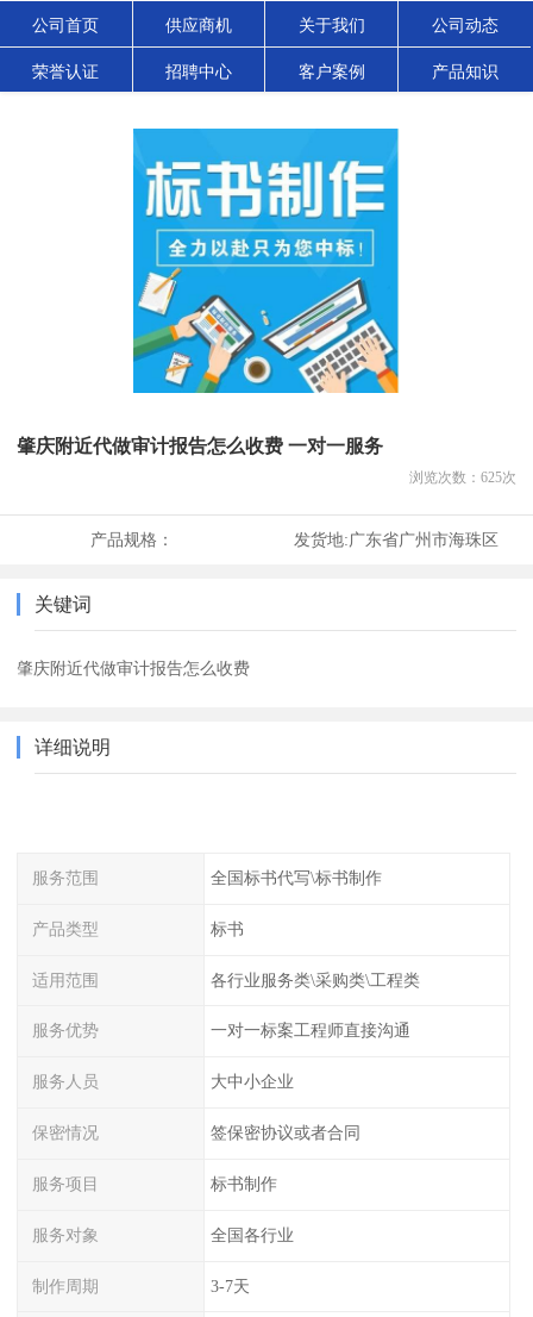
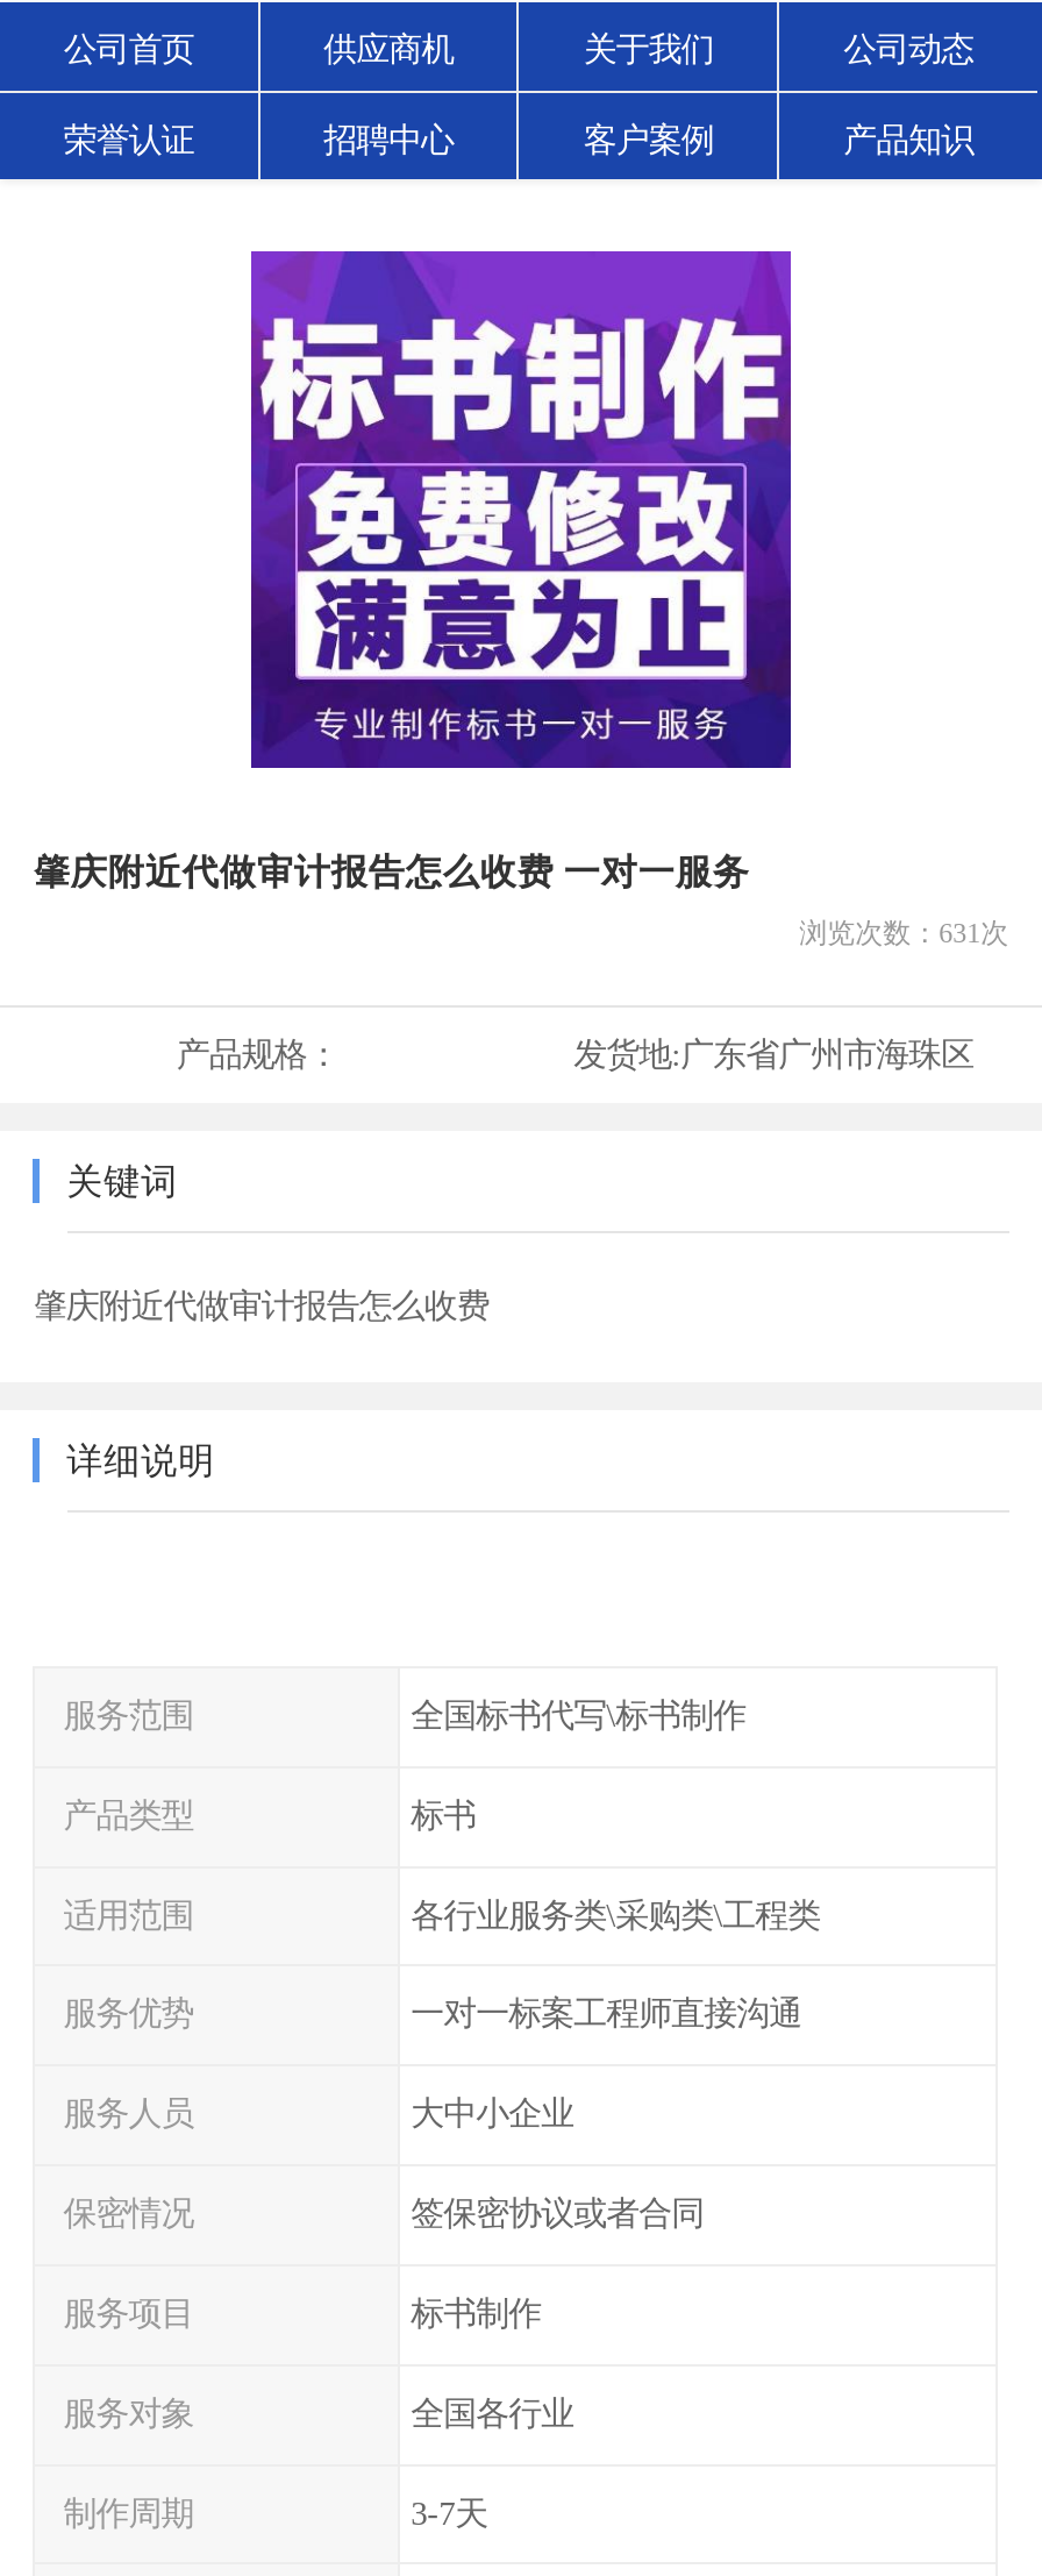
- [image]
+ [image]

- 浏览次数：625次
+ 浏览次数：631次
